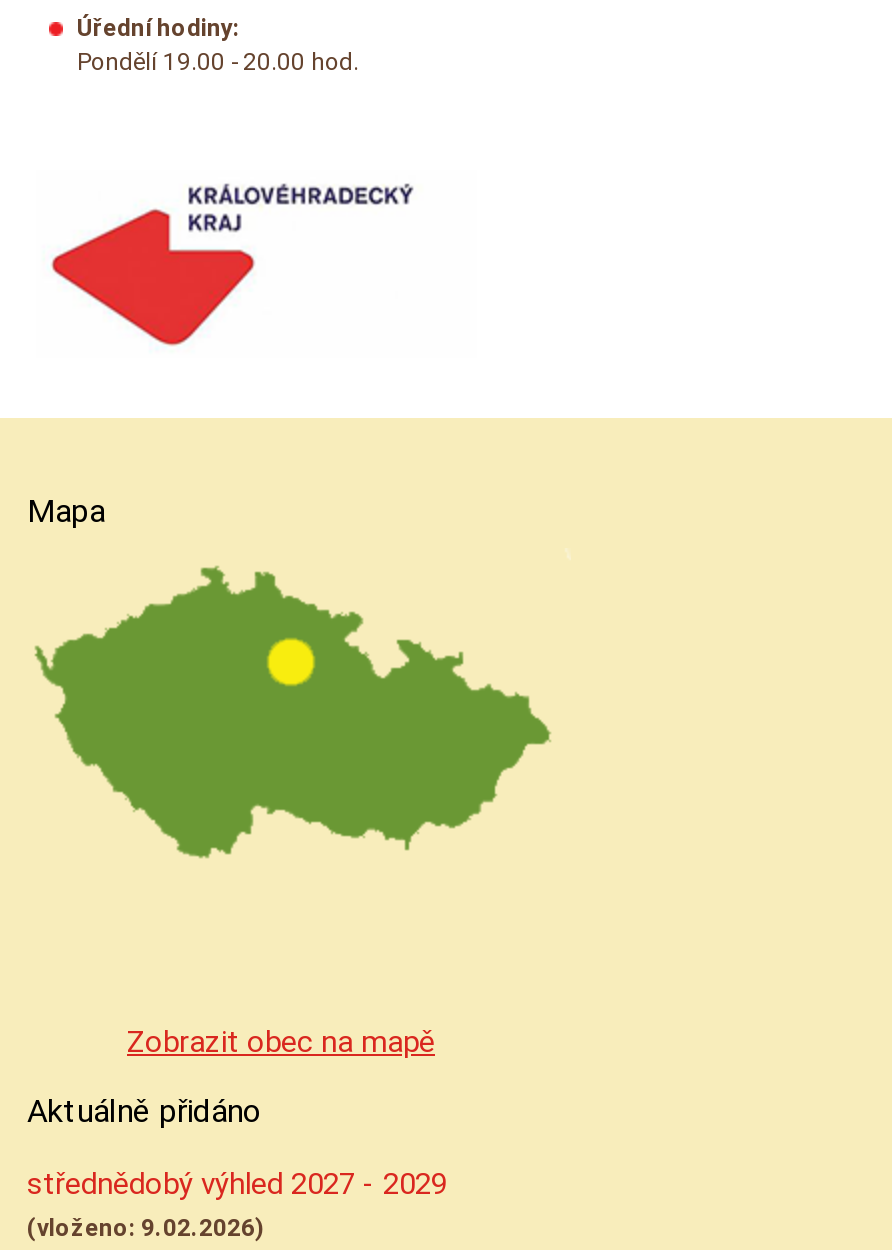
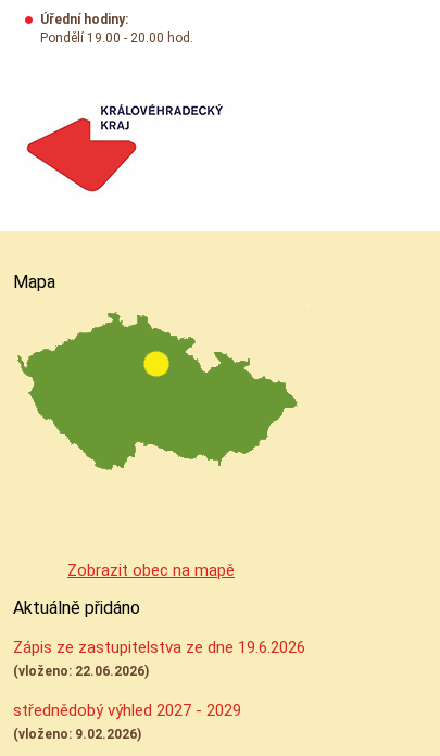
+ Zápis ze zastupitelstva ze dne 19.6.2026
+ (vloženo: 22.06.2026)
